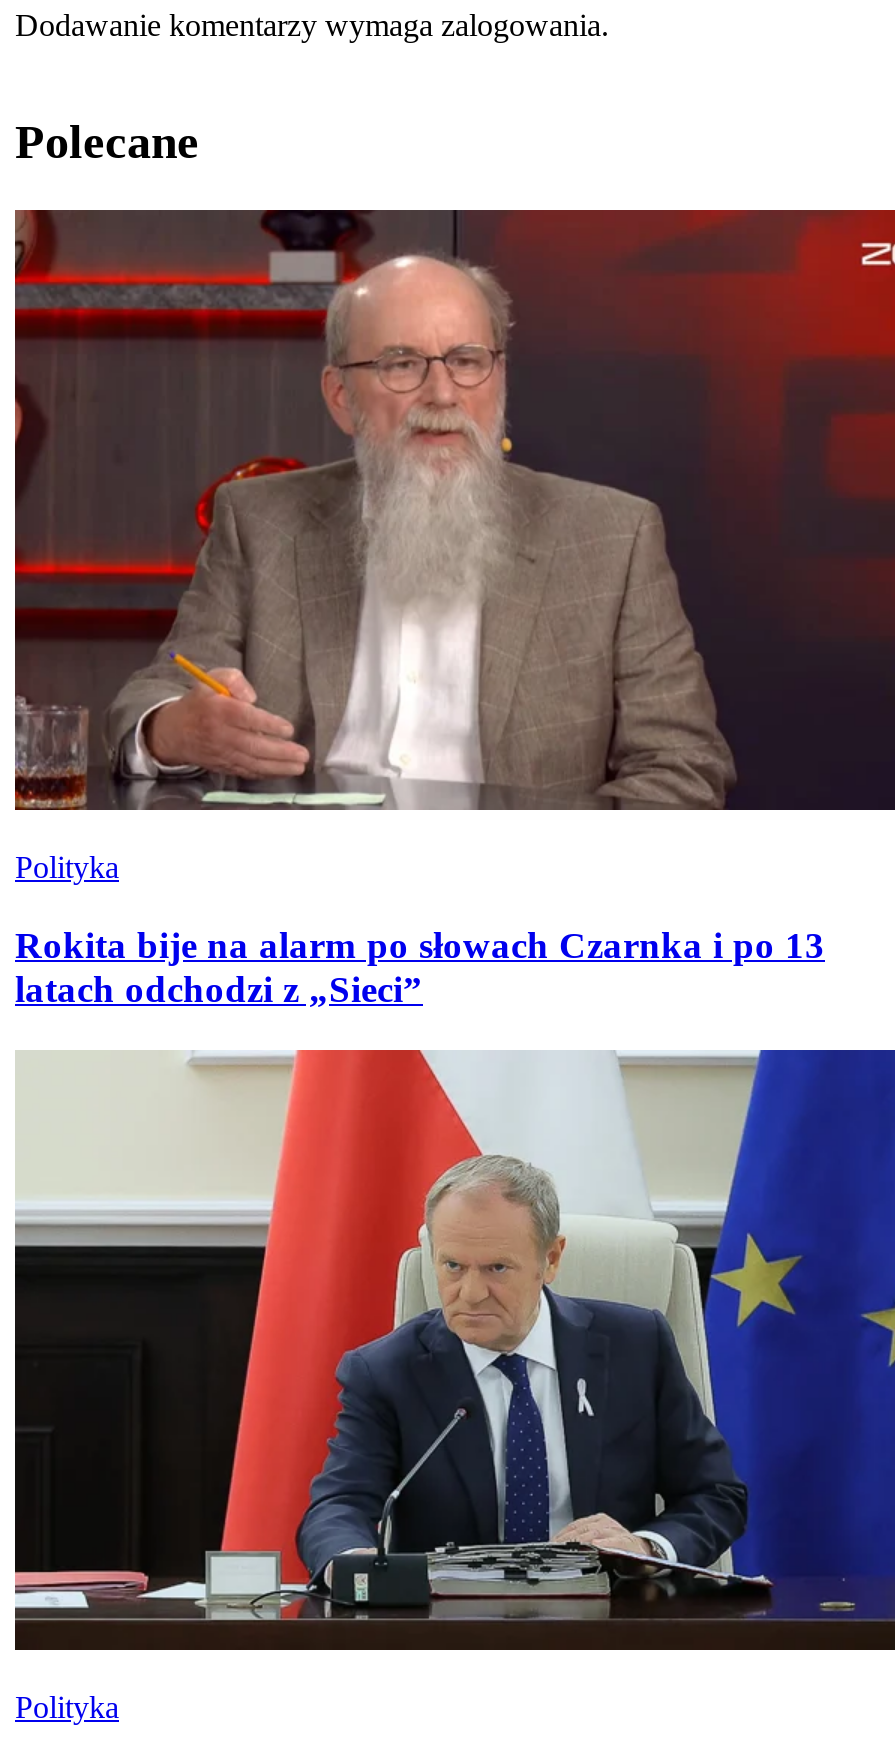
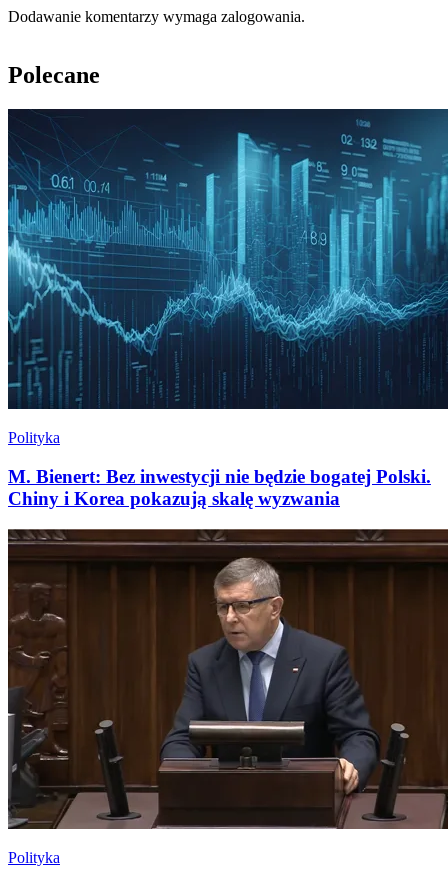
- [image]
+ [image]

- Rokita bije na alarm po słowach Czarnka i po 13
- latach odchodzi z „Sieci”
+ M. Bienert: Bez inwestycji nie będzie bogatej Polski.
+ Chiny i Korea pokazują skalę wyzwania

- [image]
+ [image]
